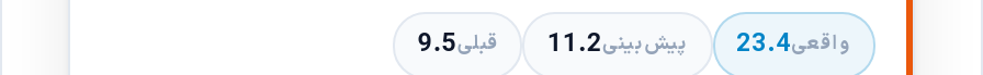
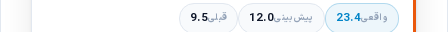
- واقعی23.4 پیش‌بینی11.2 قبلی9.5
+ واقعی23.4 پیش‌بینی12.0 قبلی9.5
